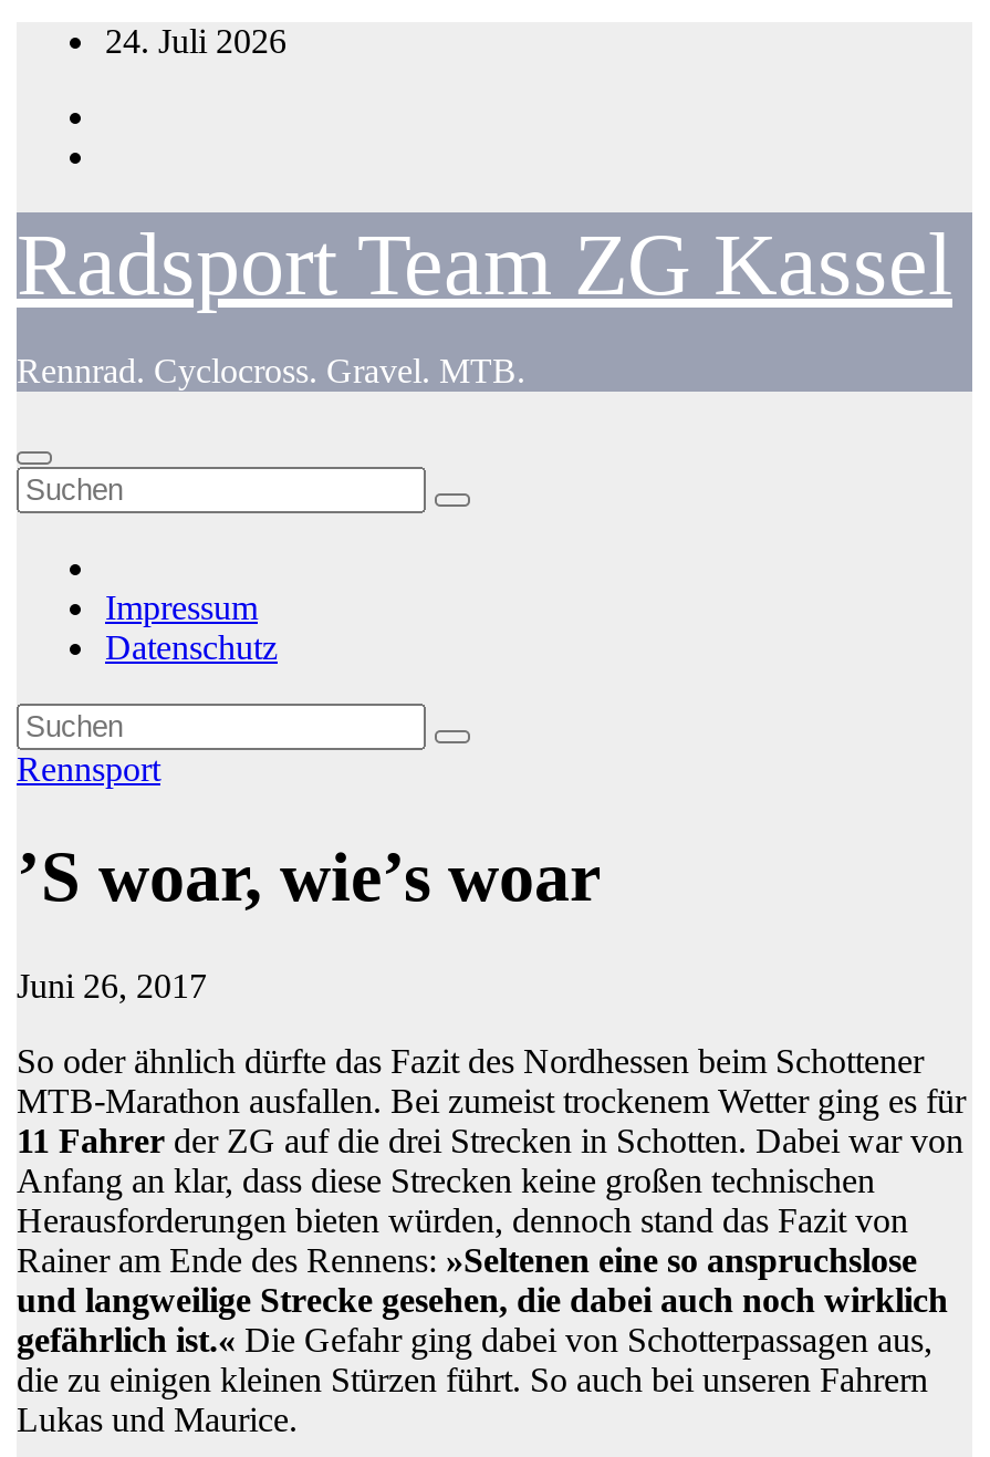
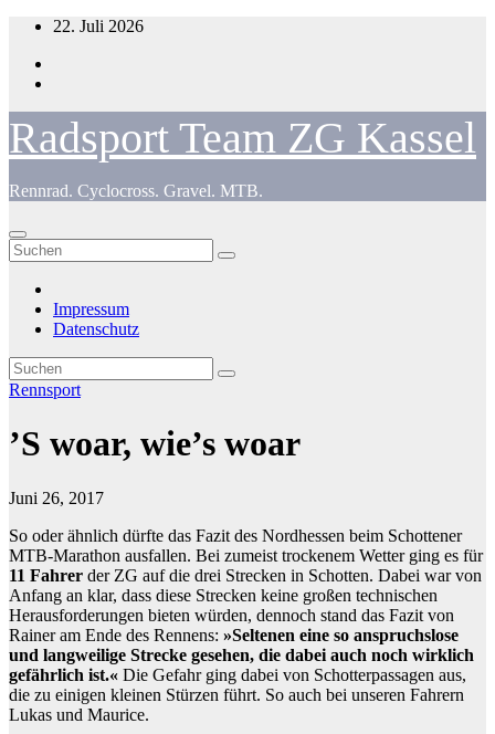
- 24. Juli 2026
+ 22. Juli 2026
